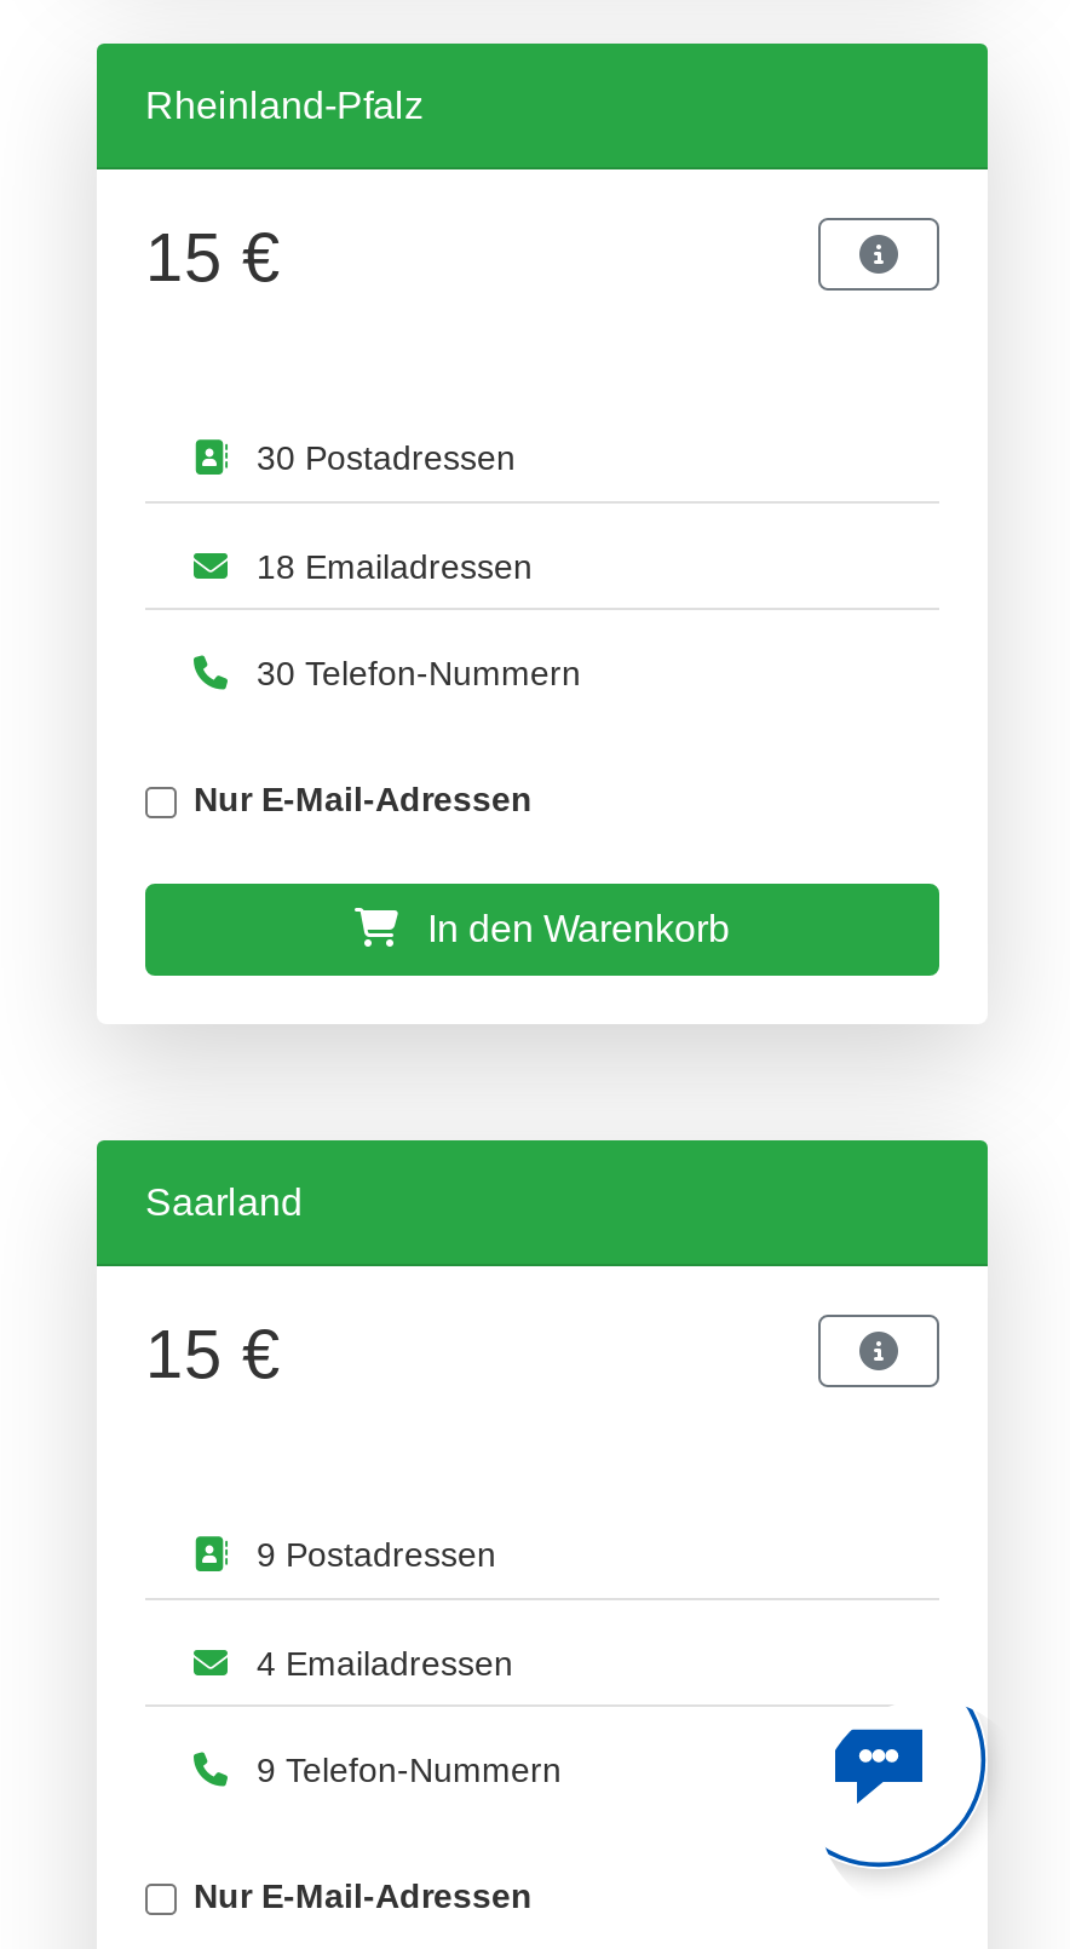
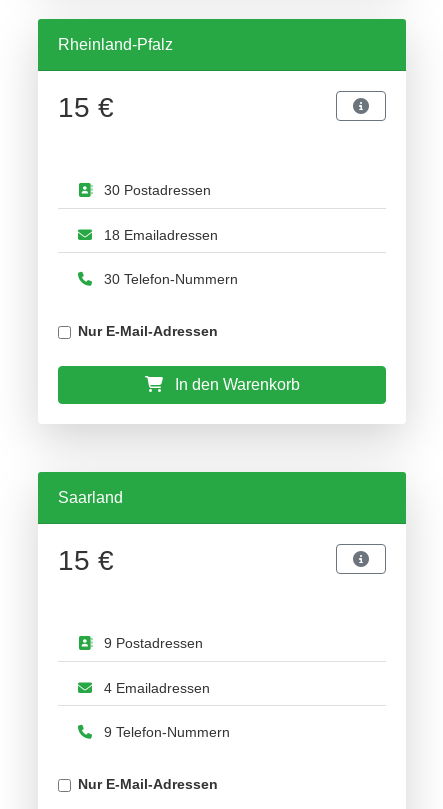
- [image]
